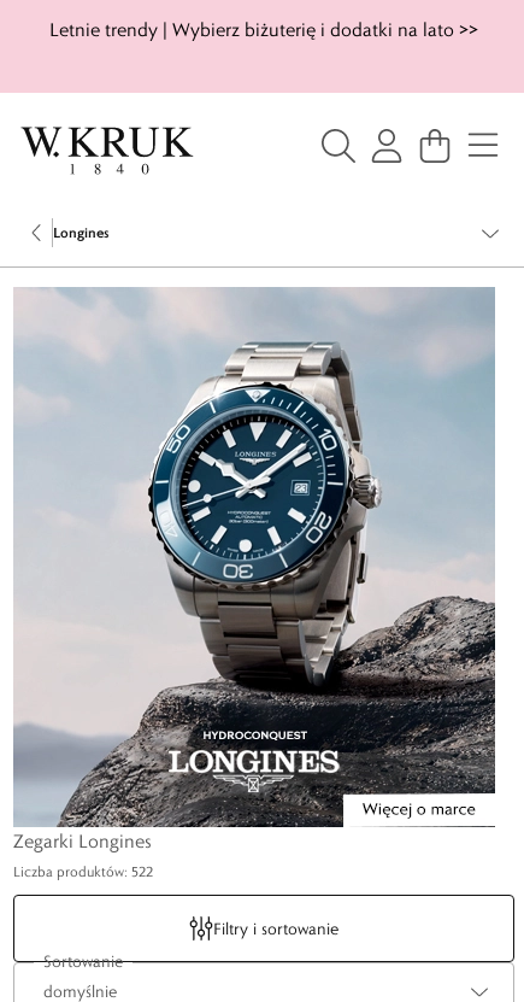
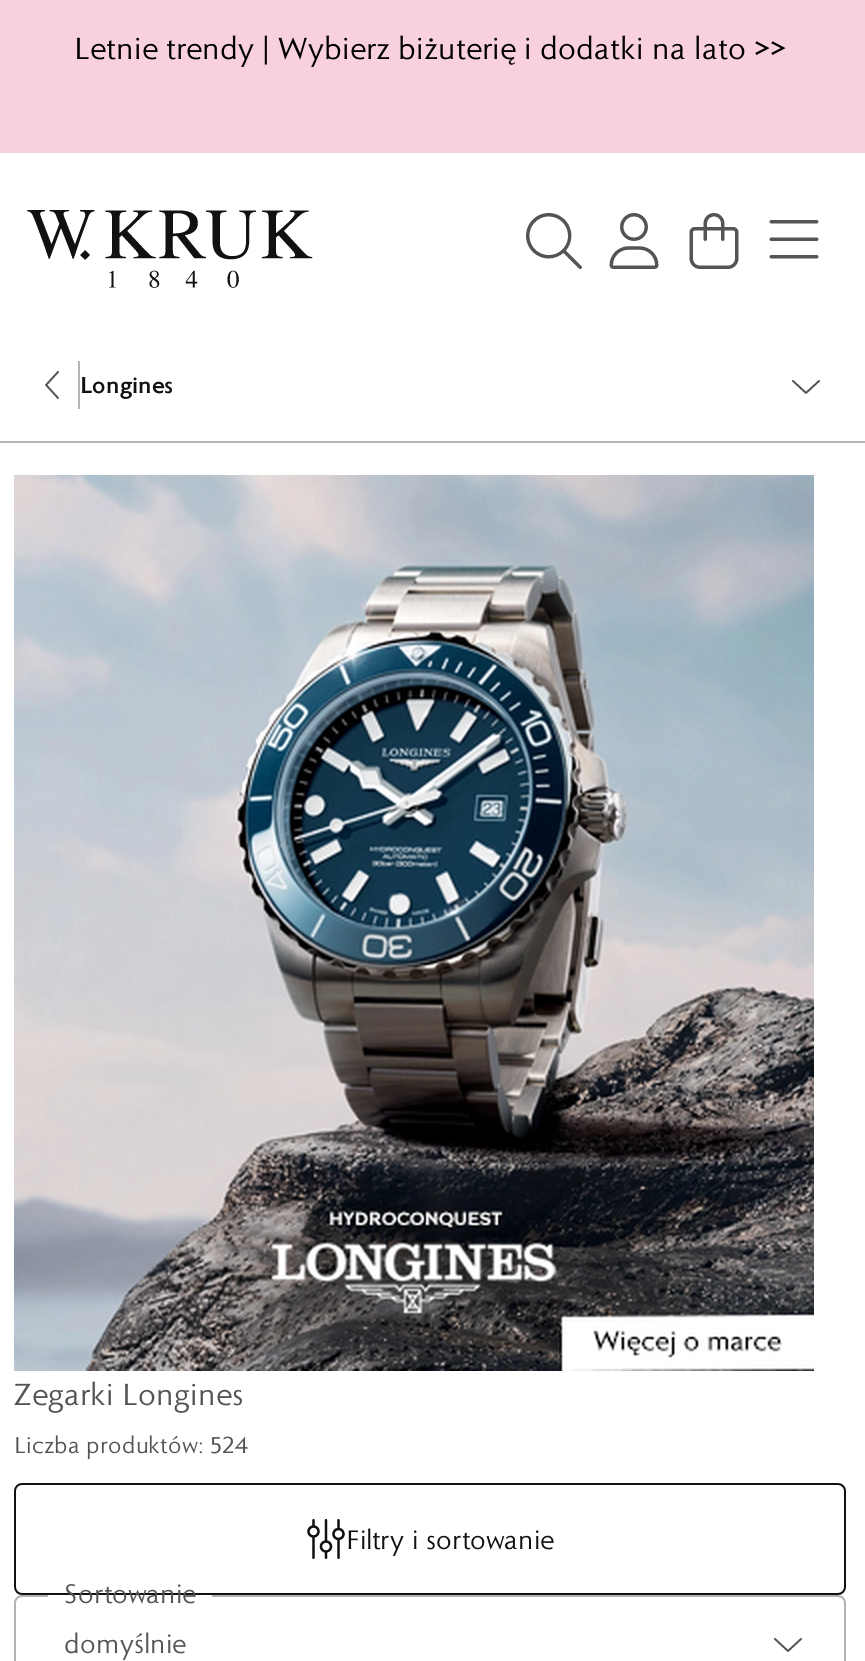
- Liczba produktów: 522
+ Liczba produktów: 524
